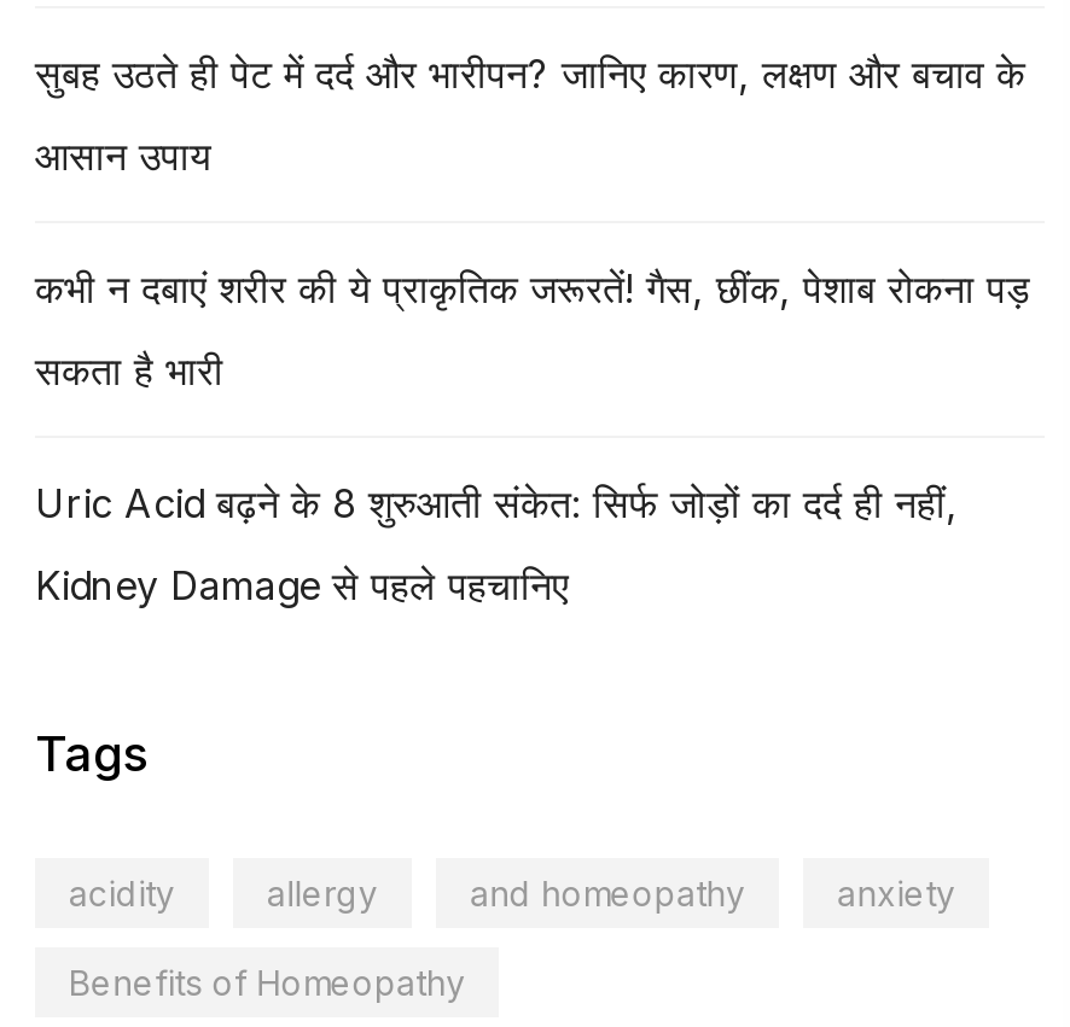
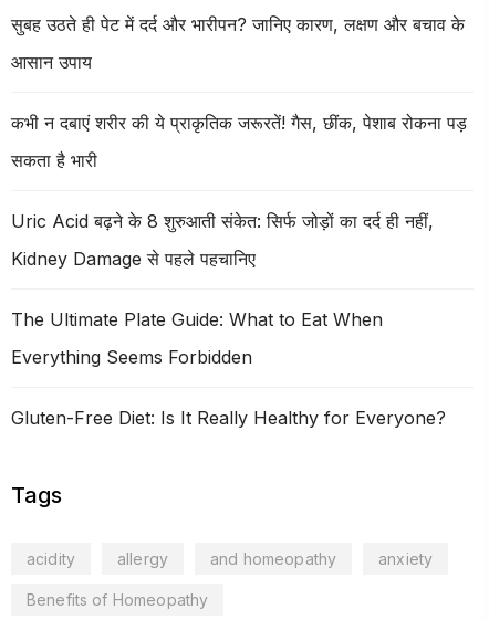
+ The Ultimate Plate Guide: What to Eat When
+ Everything Seems Forbidden
+ Gluten-Free Diet: Is It Really Healthy for Everyone?
